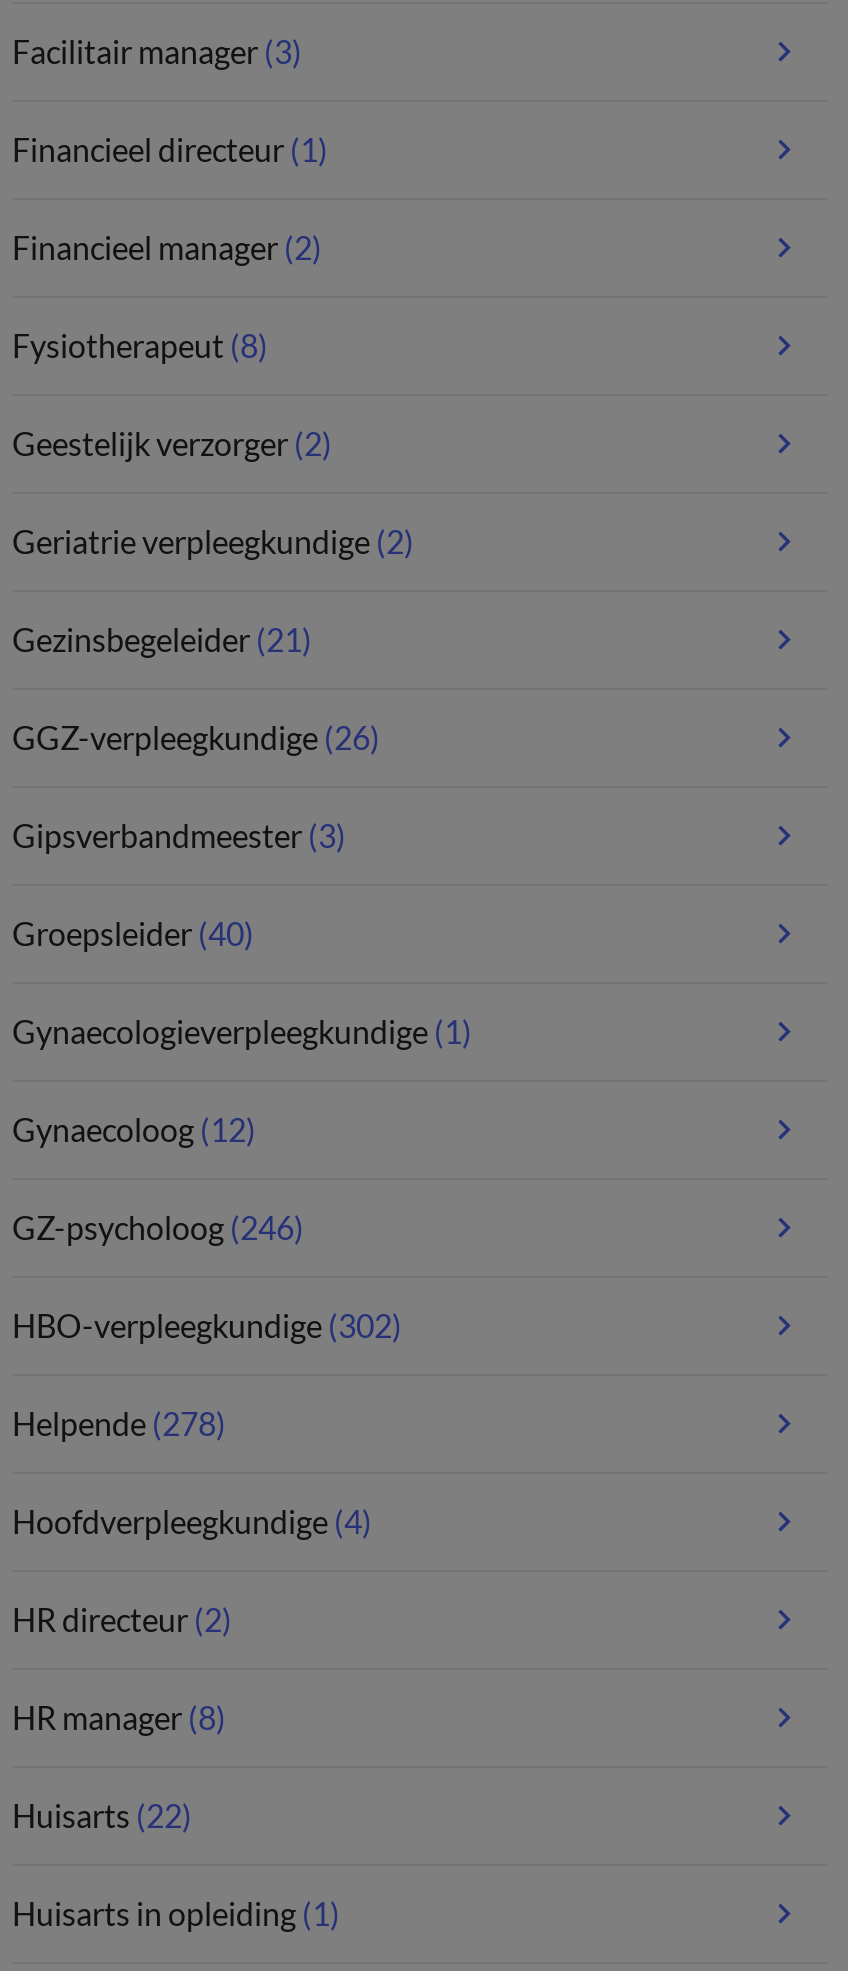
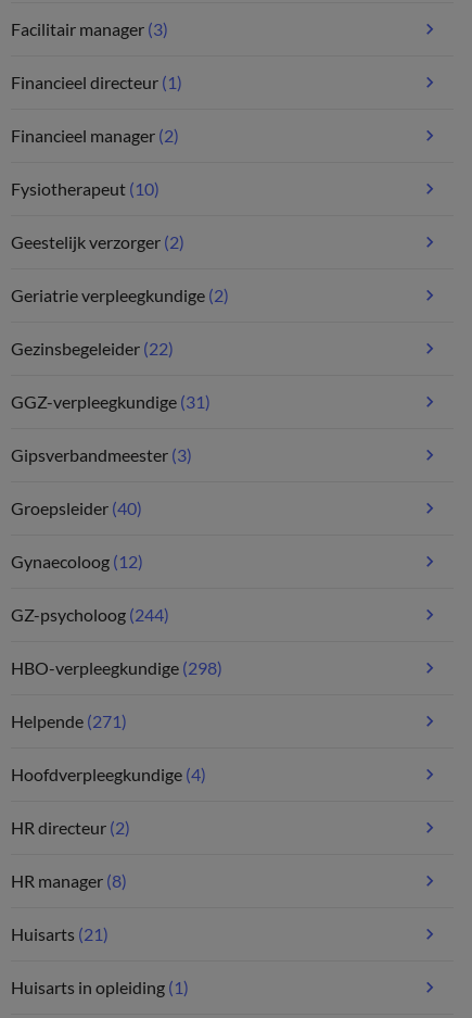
- Fysiotherapeut (8)
+ Fysiotherapeut (10)

- Gezinsbegeleider (21)
+ Gezinsbegeleider (22)

- GGZ-verpleegkundige (26)
+ GGZ-verpleegkundige (31)

- Gynaecologieverpleegkundige (1)

- GZ-psycholoog (246)
+ GZ-psycholoog (244)

- HBO-verpleegkundige (302)
+ HBO-verpleegkundige (298)

- Helpende (278)
+ Helpende (271)

- Huisarts (22)
+ Huisarts (21)
